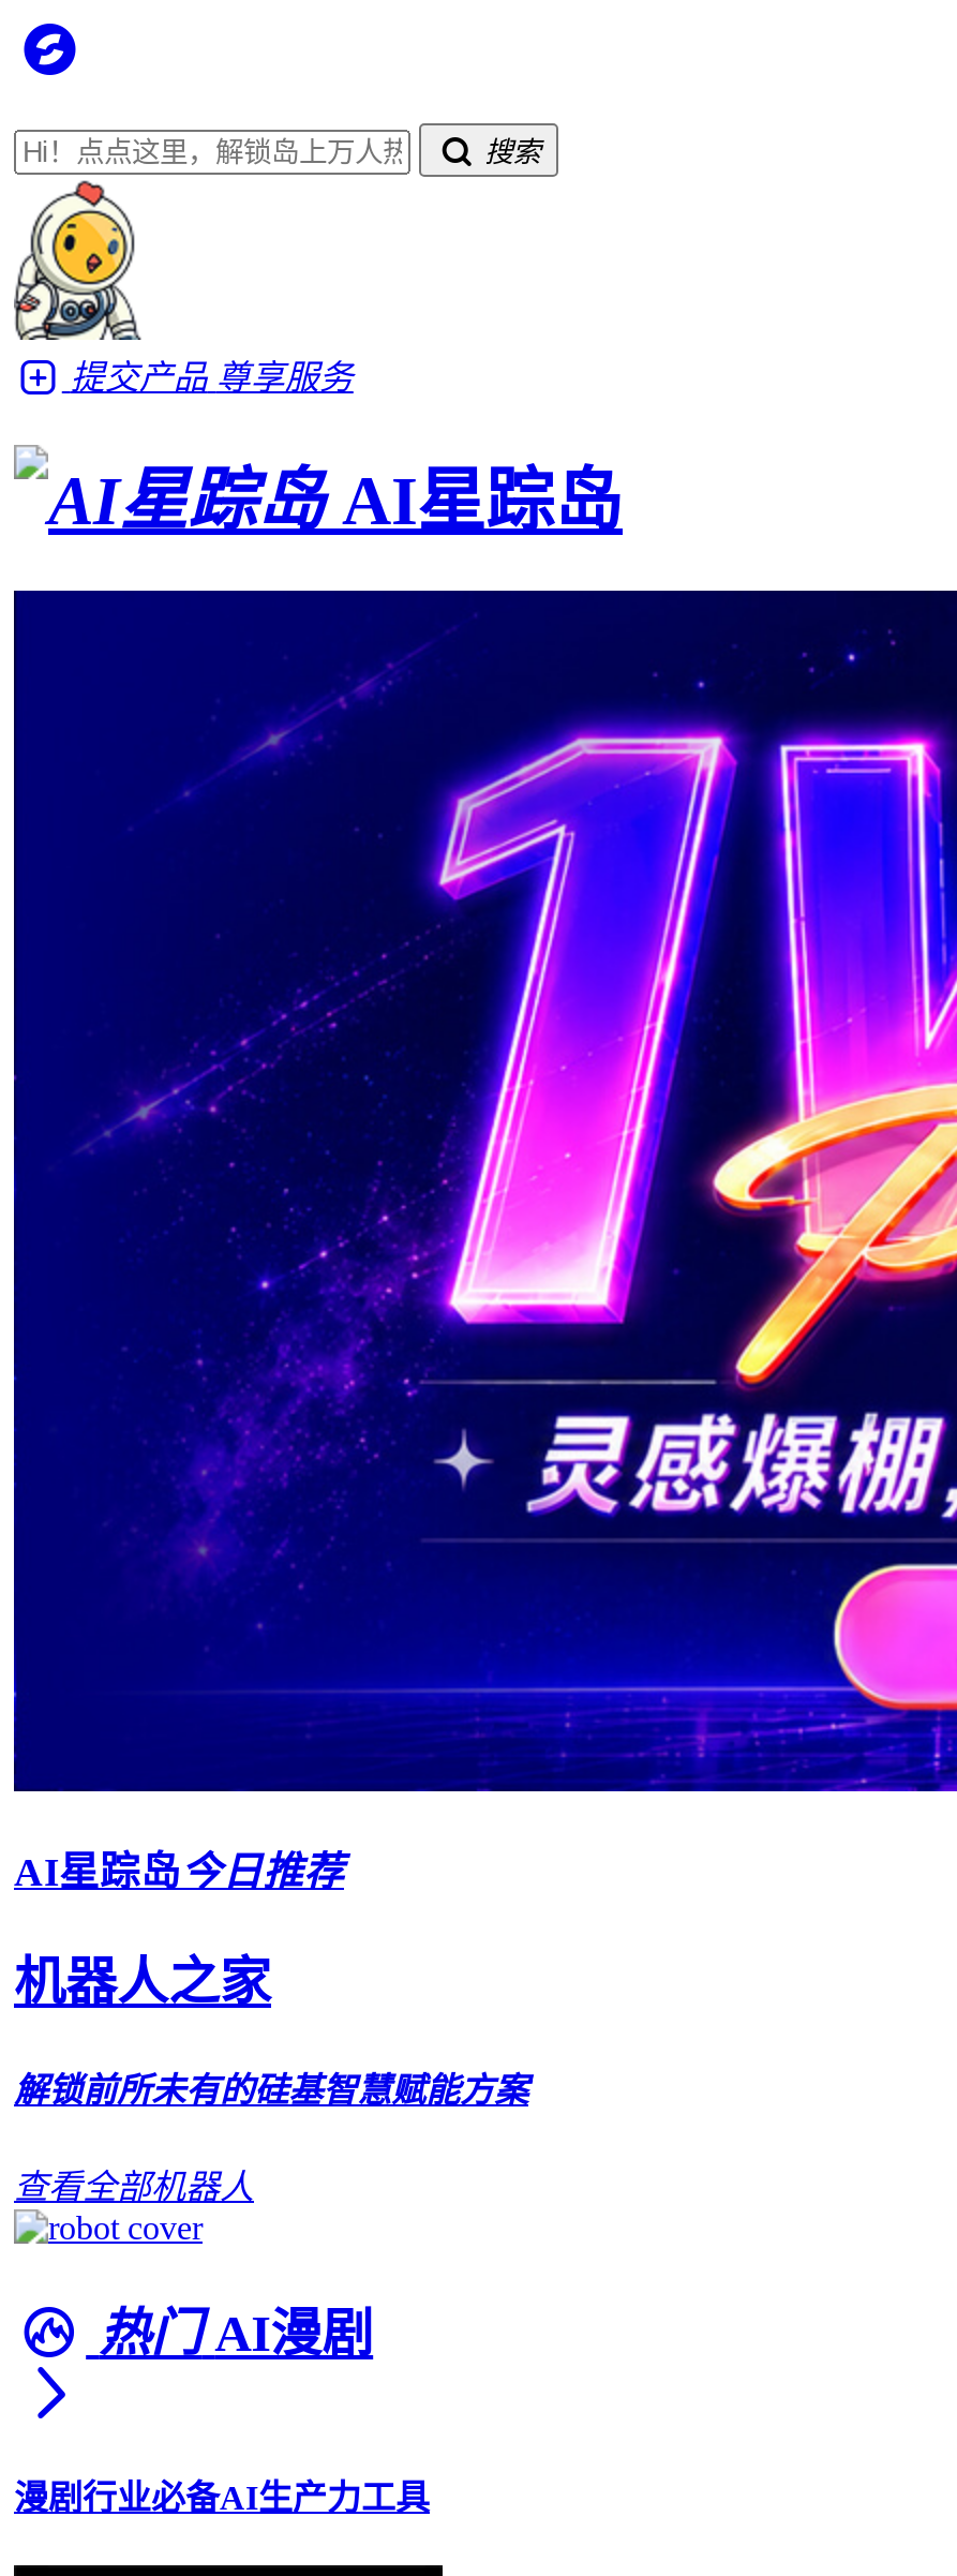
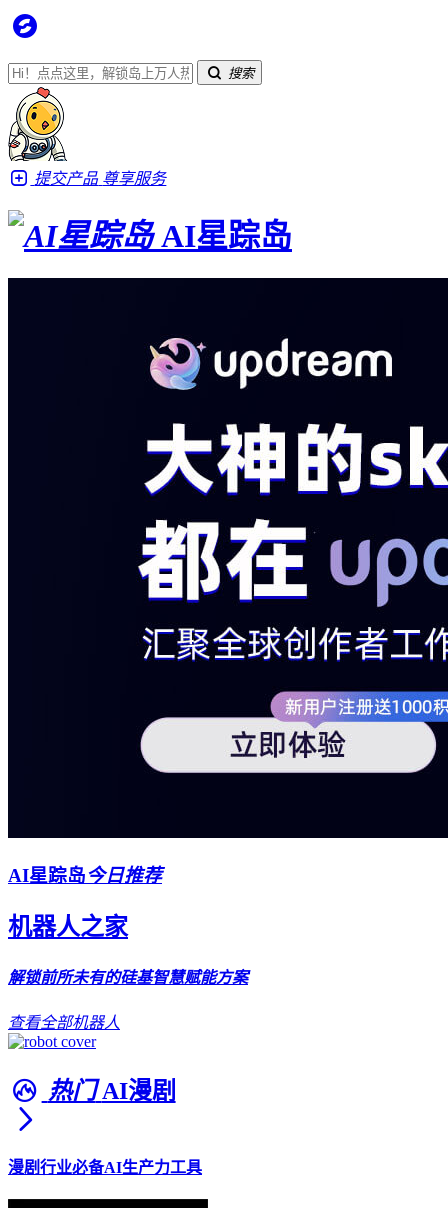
- [image]
+ [image]
